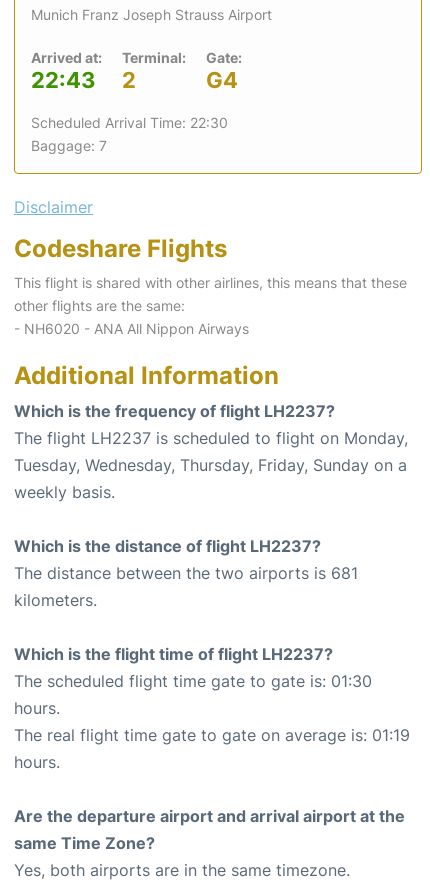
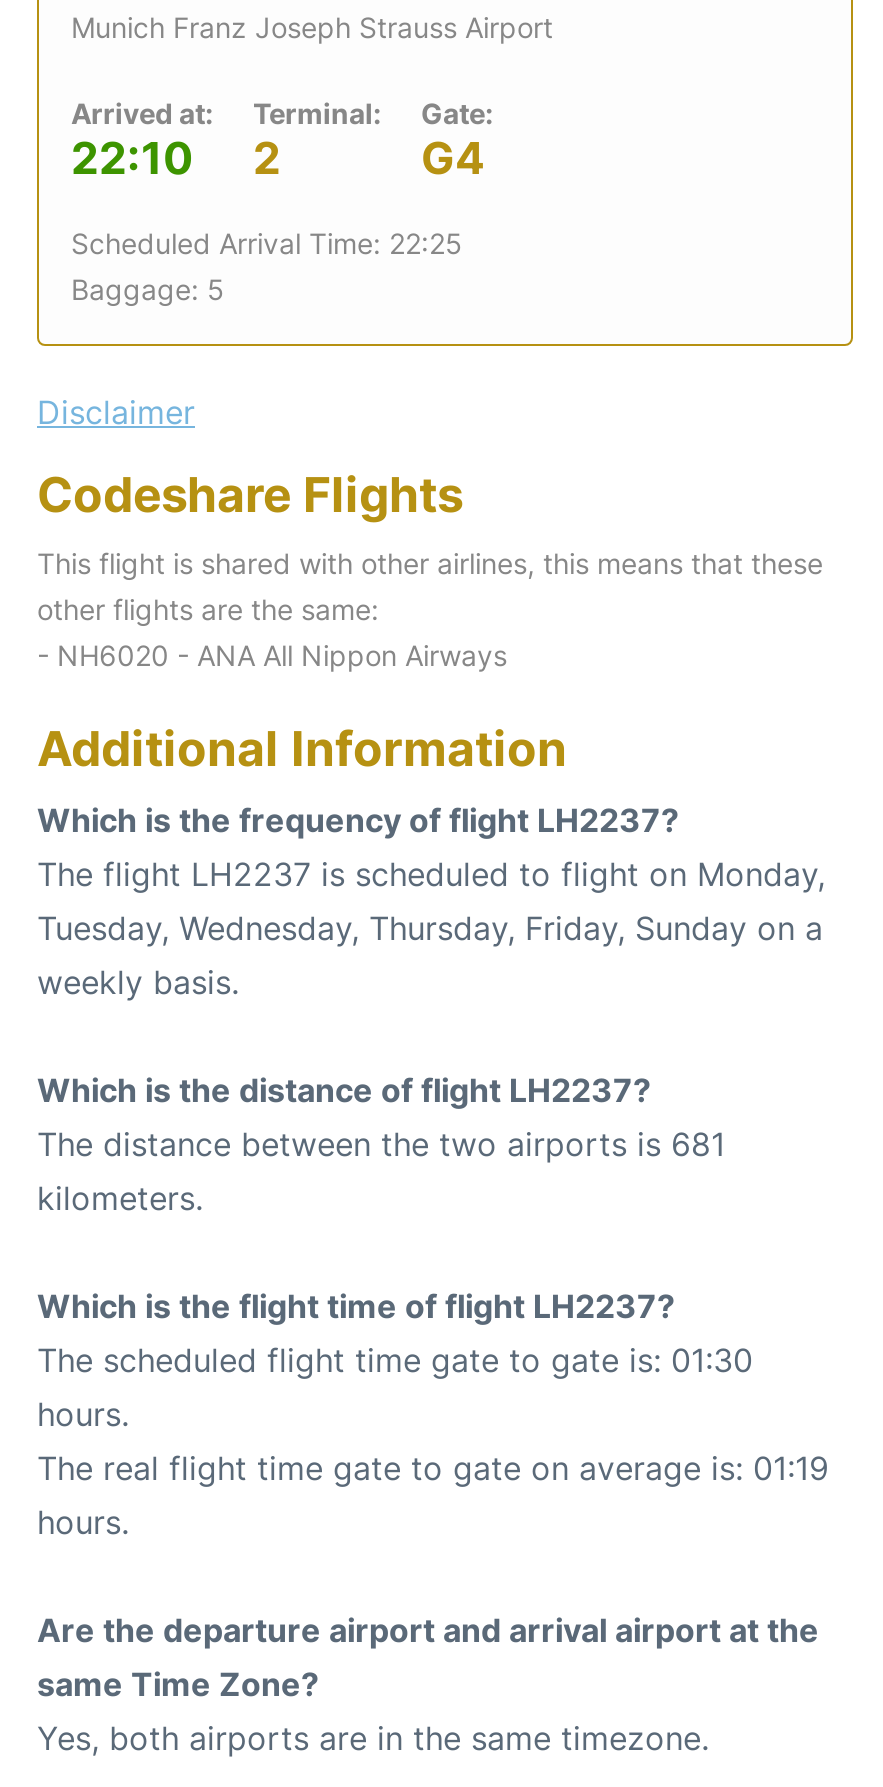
- 22:43 2
+ 22:10 2

- Scheduled Arrival Time: 22:30
+ Scheduled Arrival Time: 22:25

- Baggage: 7
+ Baggage: 5
